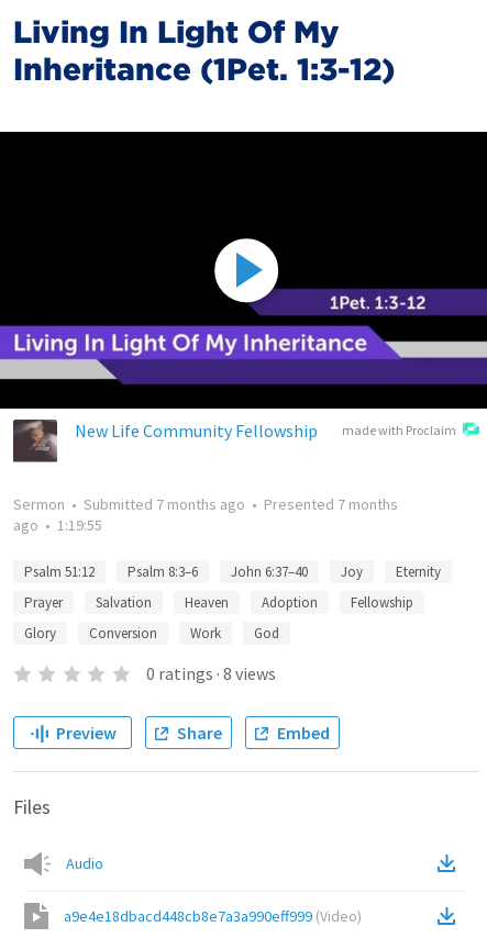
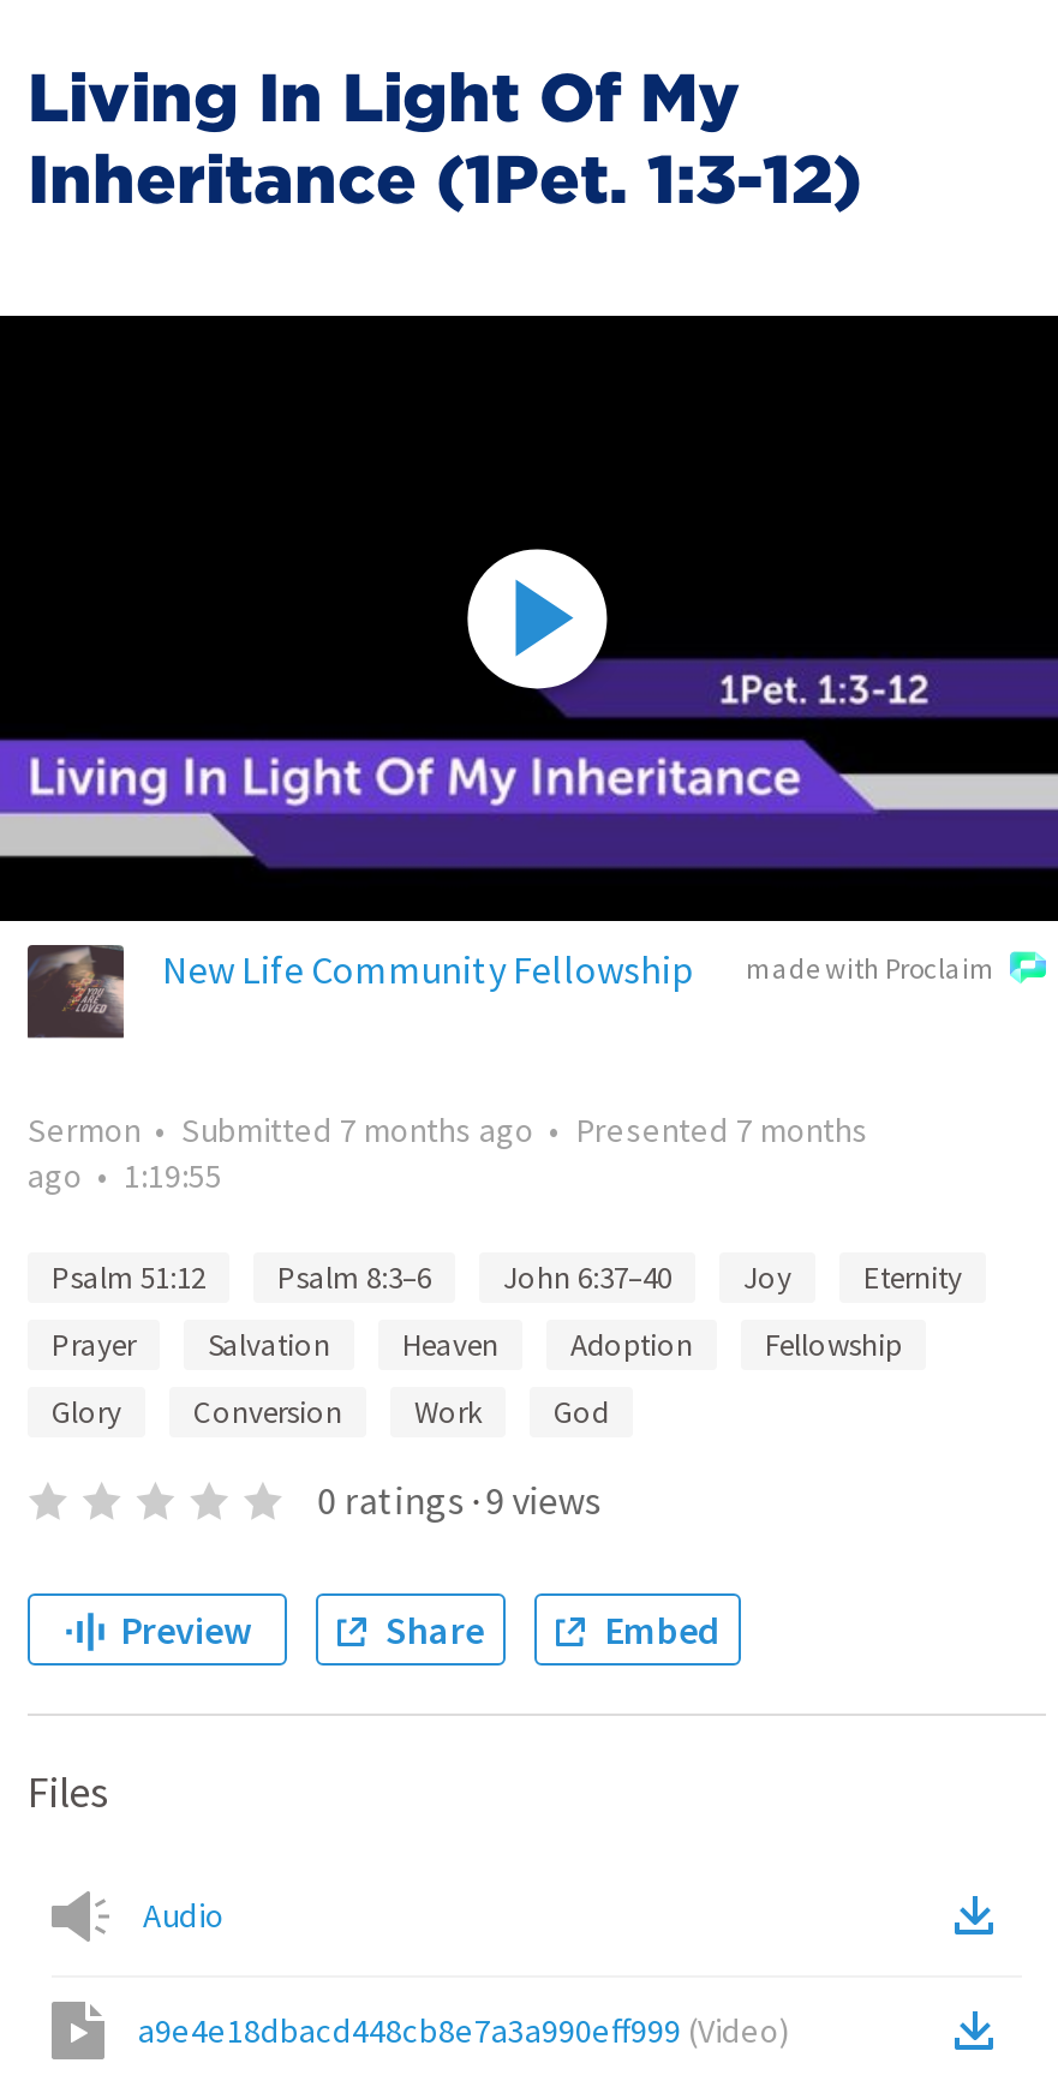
- 0 ratings · 8 views
+ 0 ratings · 9 views
